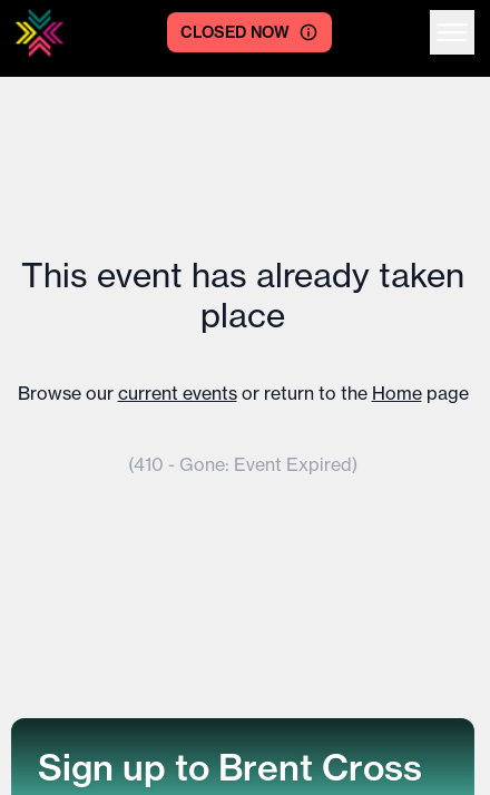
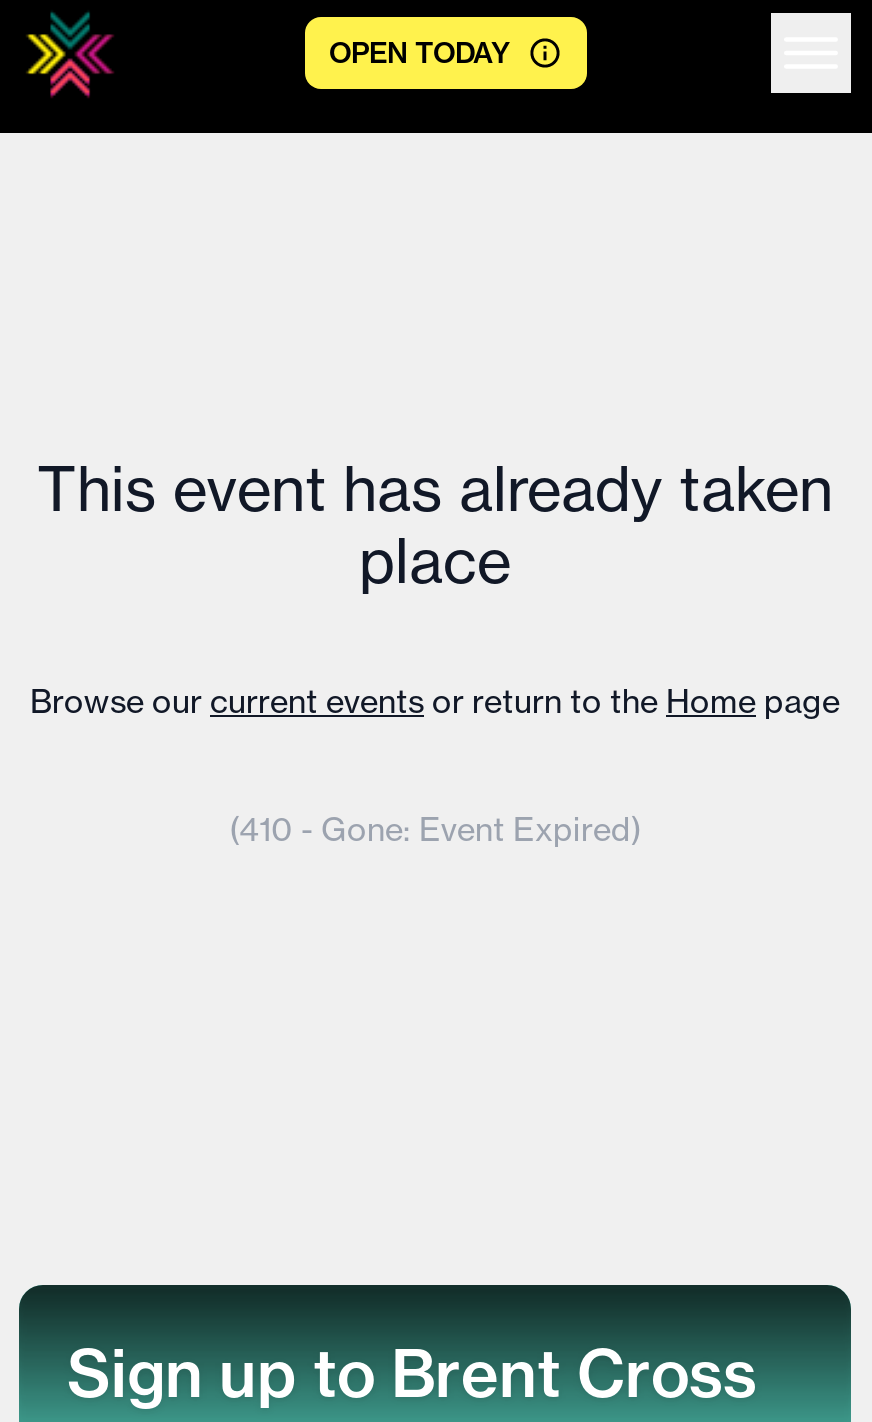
- CLOSED NOW
+ OPEN TODAY
